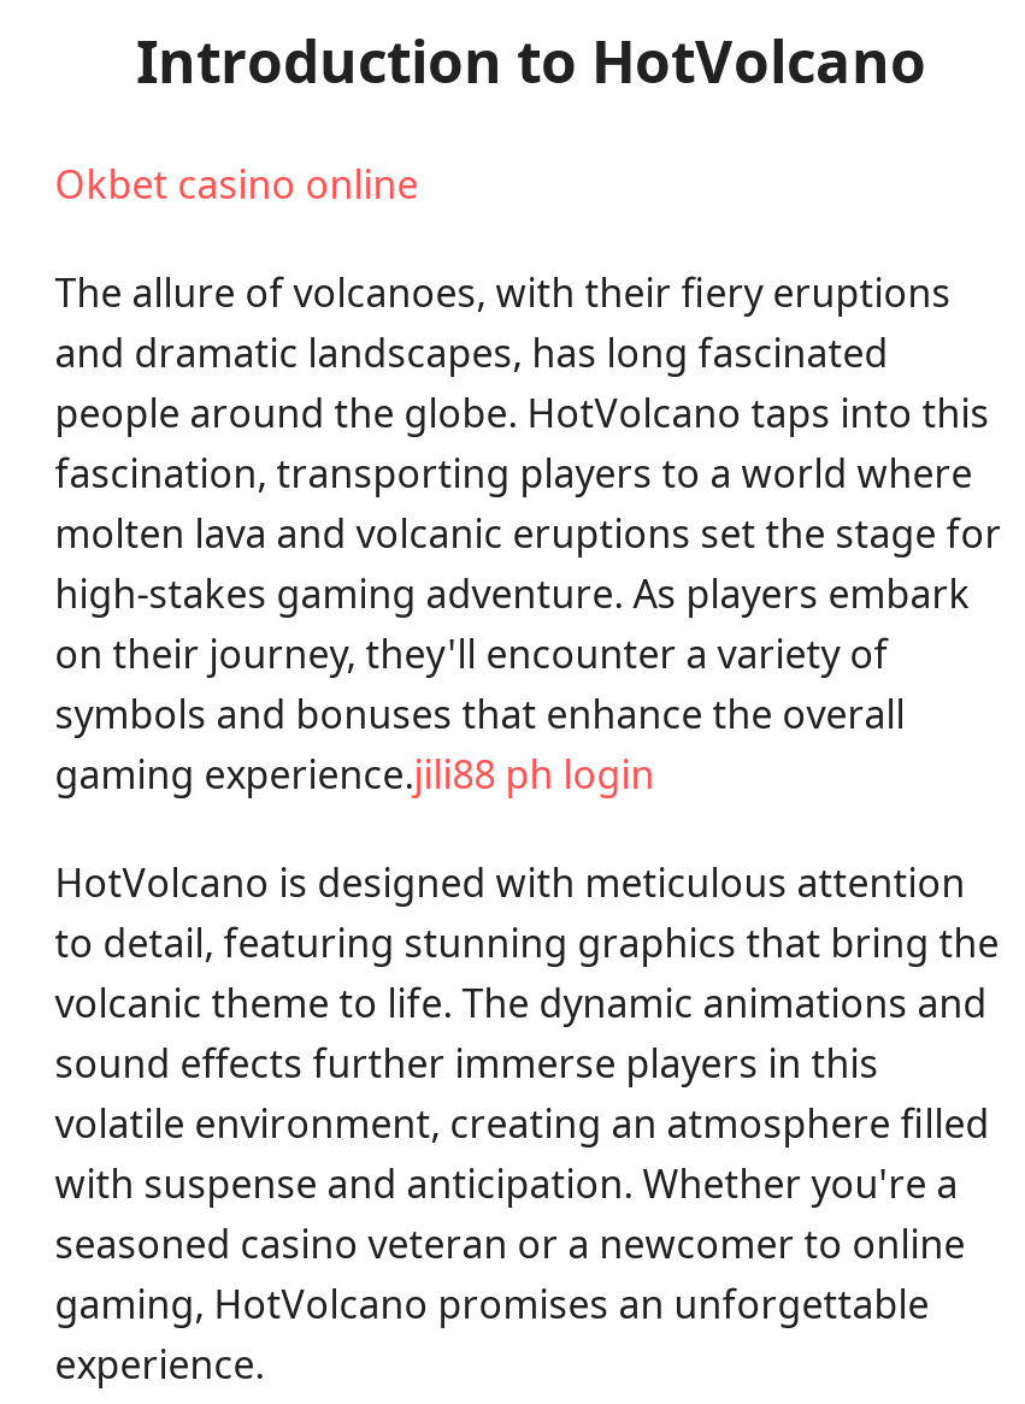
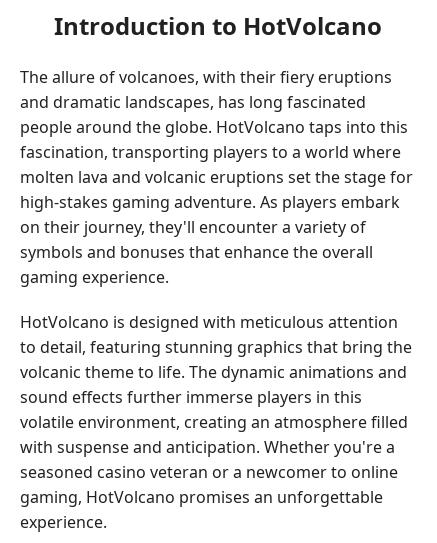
- Okbet casino online

- gaming experience.jili88 ph login
+ gaming experience.
